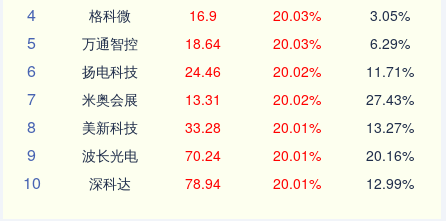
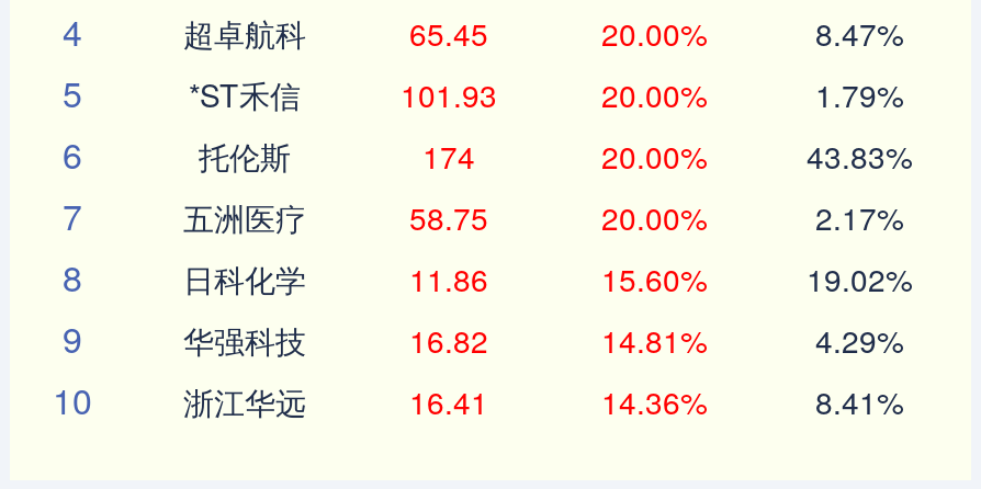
- 格科微
- 16.9
- 20.03%
- 3.05%
+ 超卓航科
+ 65.45
+ 20.00%
+ 8.47%

- 万通智控
- 18.64
- 20.03%
- 6.29%
+ *ST禾信
+ 101.93
+ 20.00%
+ 1.79%

- 扬电科技
- 24.46
- 20.02%
- 11.71%
+ 托伦斯
+ 174
+ 20.00%
+ 43.83%

- 米奥会展
- 13.31
- 20.02%
- 27.43%
+ 五洲医疗
+ 58.75
+ 20.00%
+ 2.17%

- 美新科技
- 33.28
- 20.01%
- 13.27%
+ 日科化学
+ 11.86
+ 15.60%
+ 19.02%

- 波长光电
- 70.24
- 20.01%
- 20.16%
+ 华强科技
+ 16.82
+ 14.81%
+ 4.29%

- 深科达
- 78.94
- 20.01%
- 12.99%
+ 浙江华远
+ 16.41
+ 14.36%
+ 8.41%
